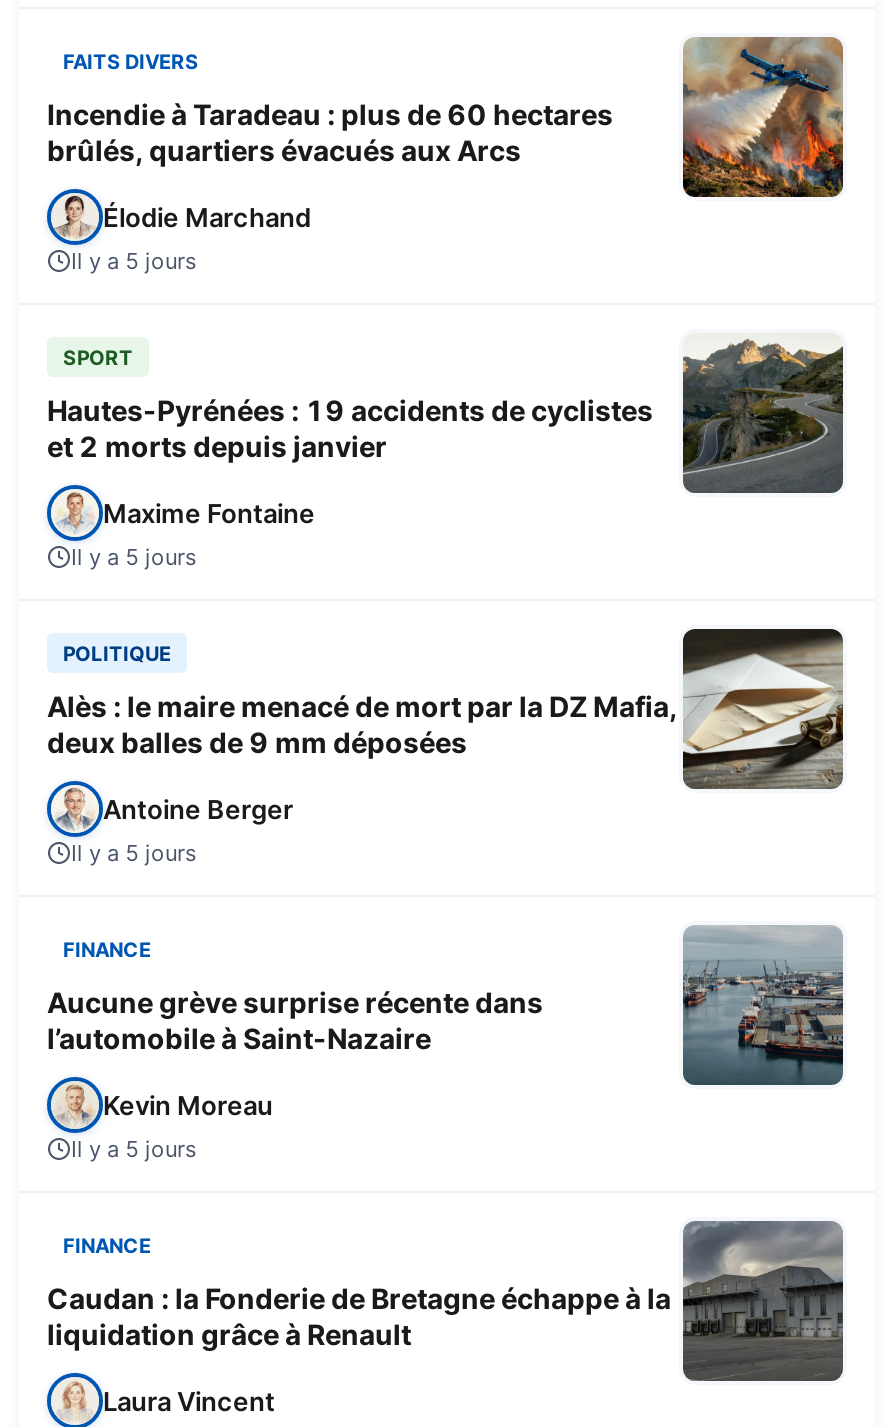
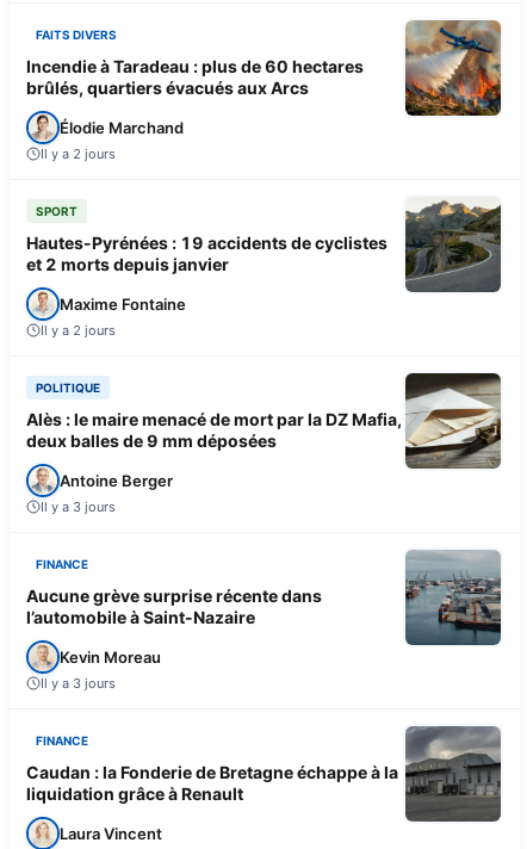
- Il y a 5 jours
+ Il y a 2 jours

- Il y a 5 jours
+ Il y a 2 jours

- Il y a 5 jours
+ Il y a 3 jours

- Il y a 5 jours
+ Il y a 3 jours
